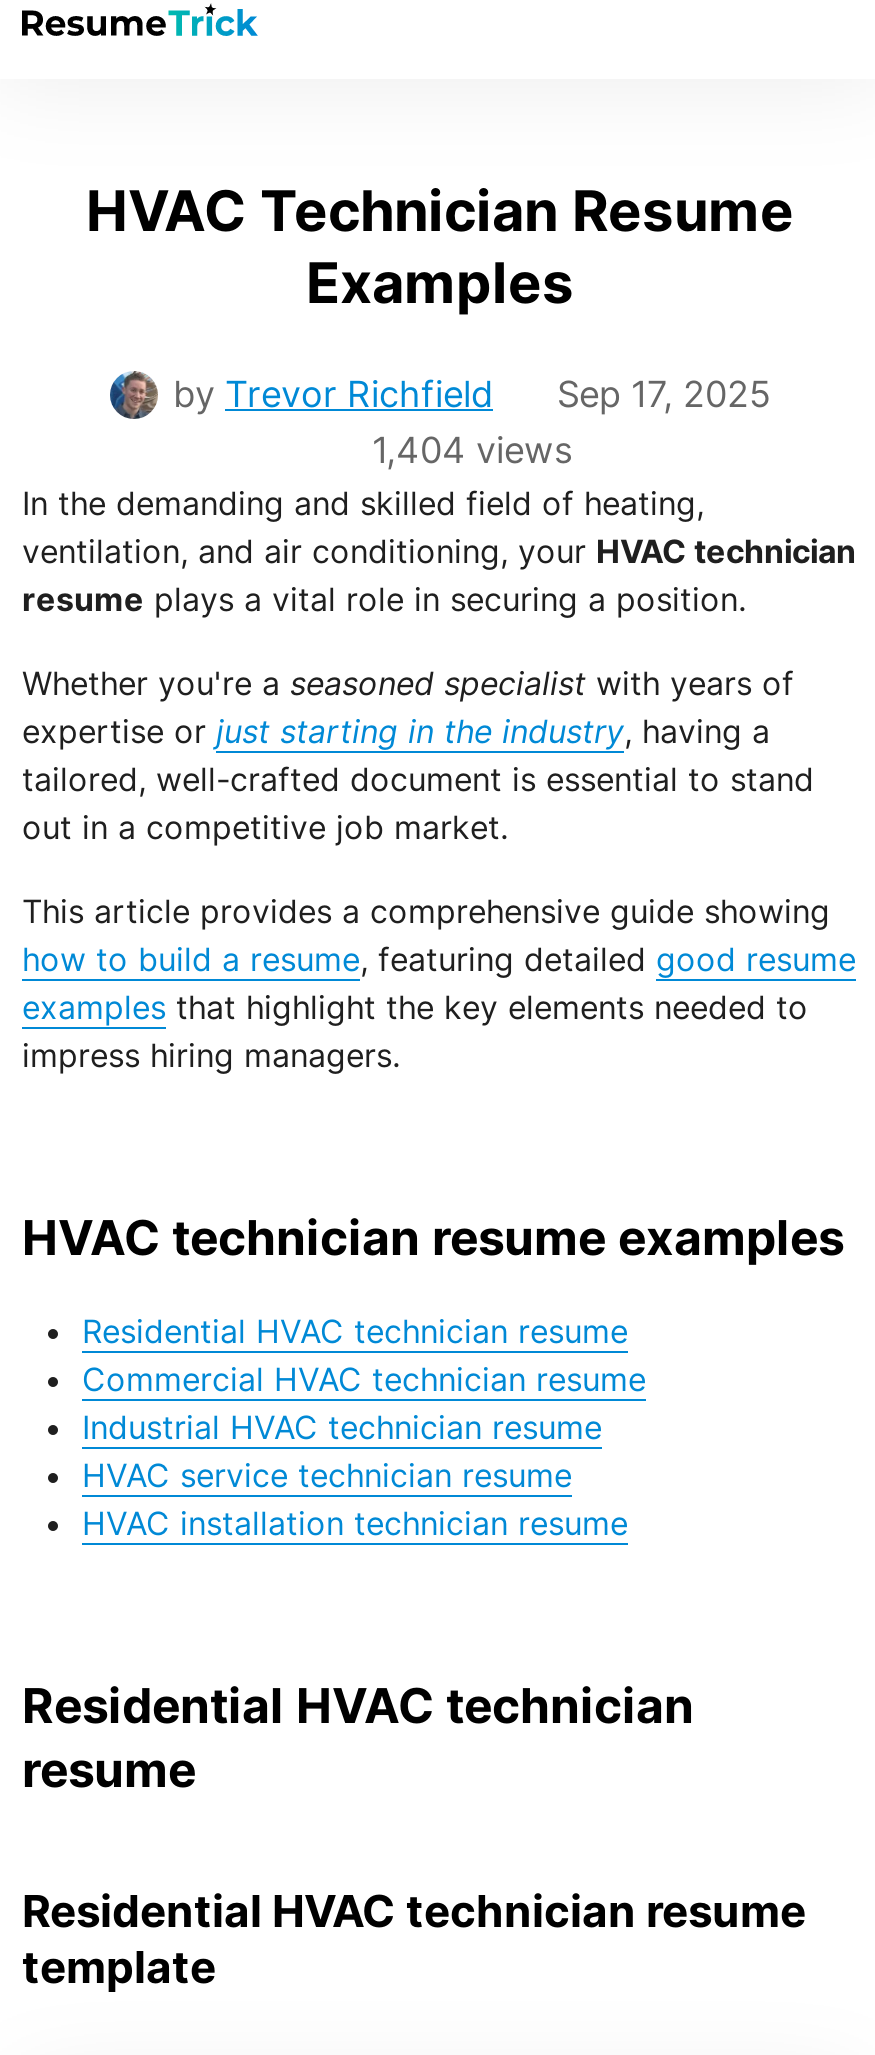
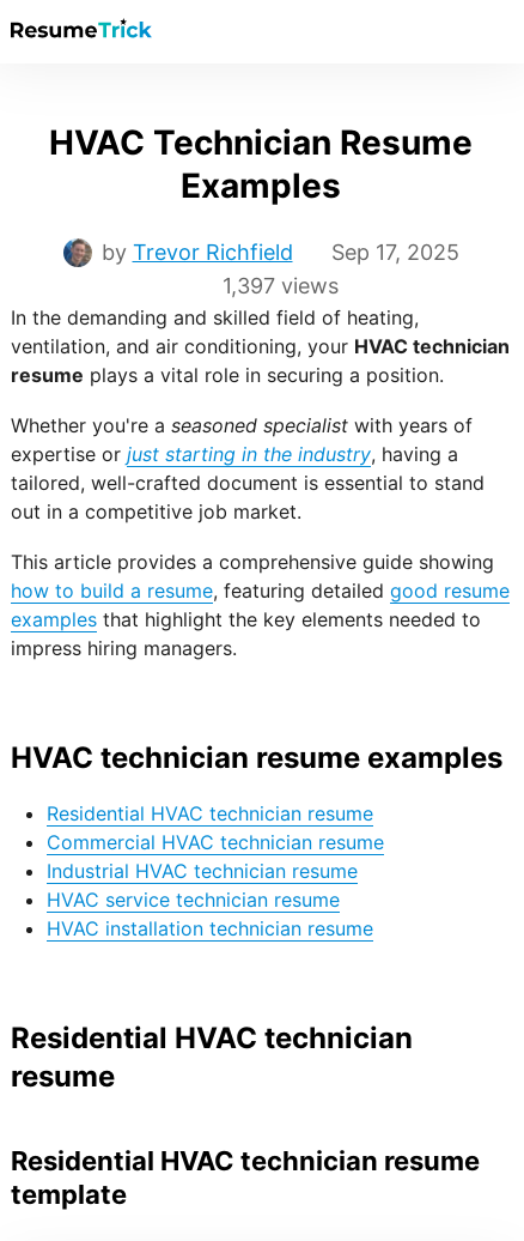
- 1,404 views
+ 1,397 views
